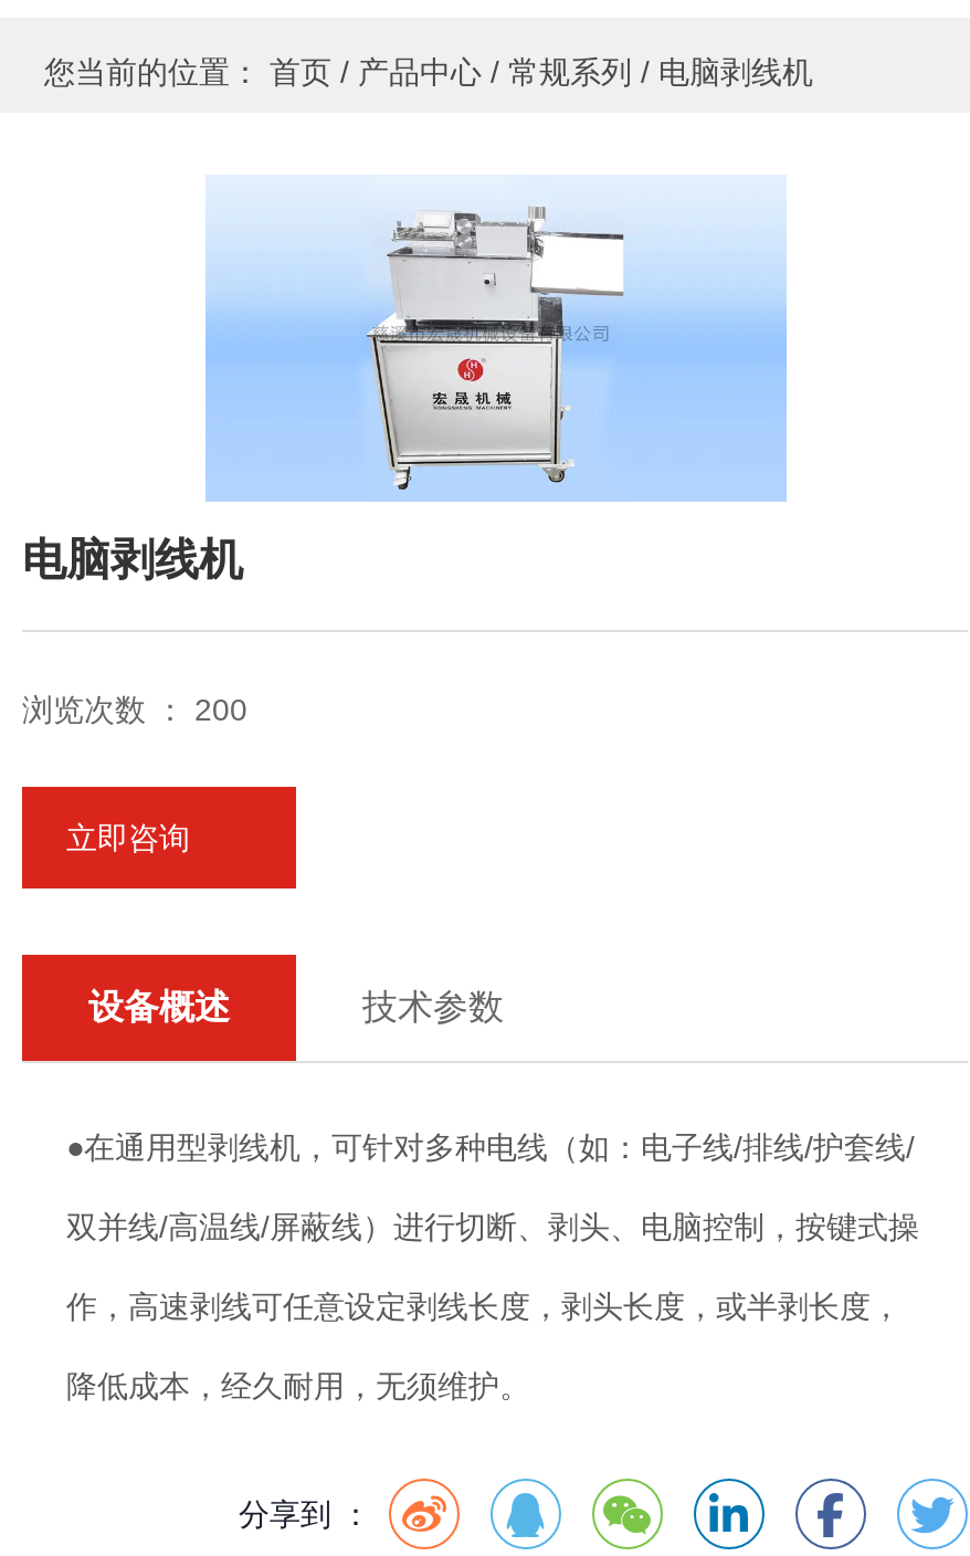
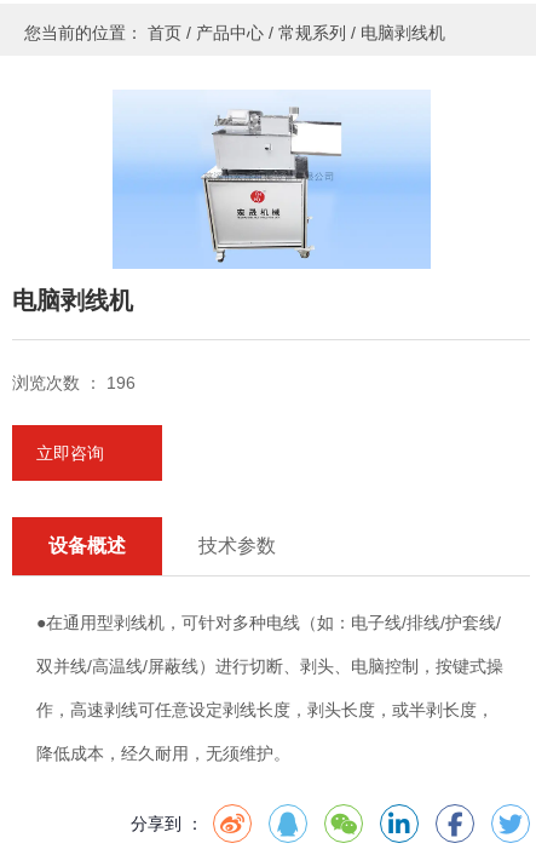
- 浏览次数 ：200
+ 浏览次数 ：196
